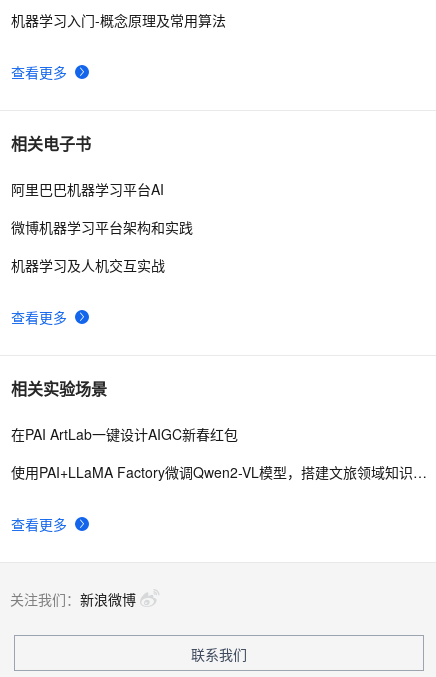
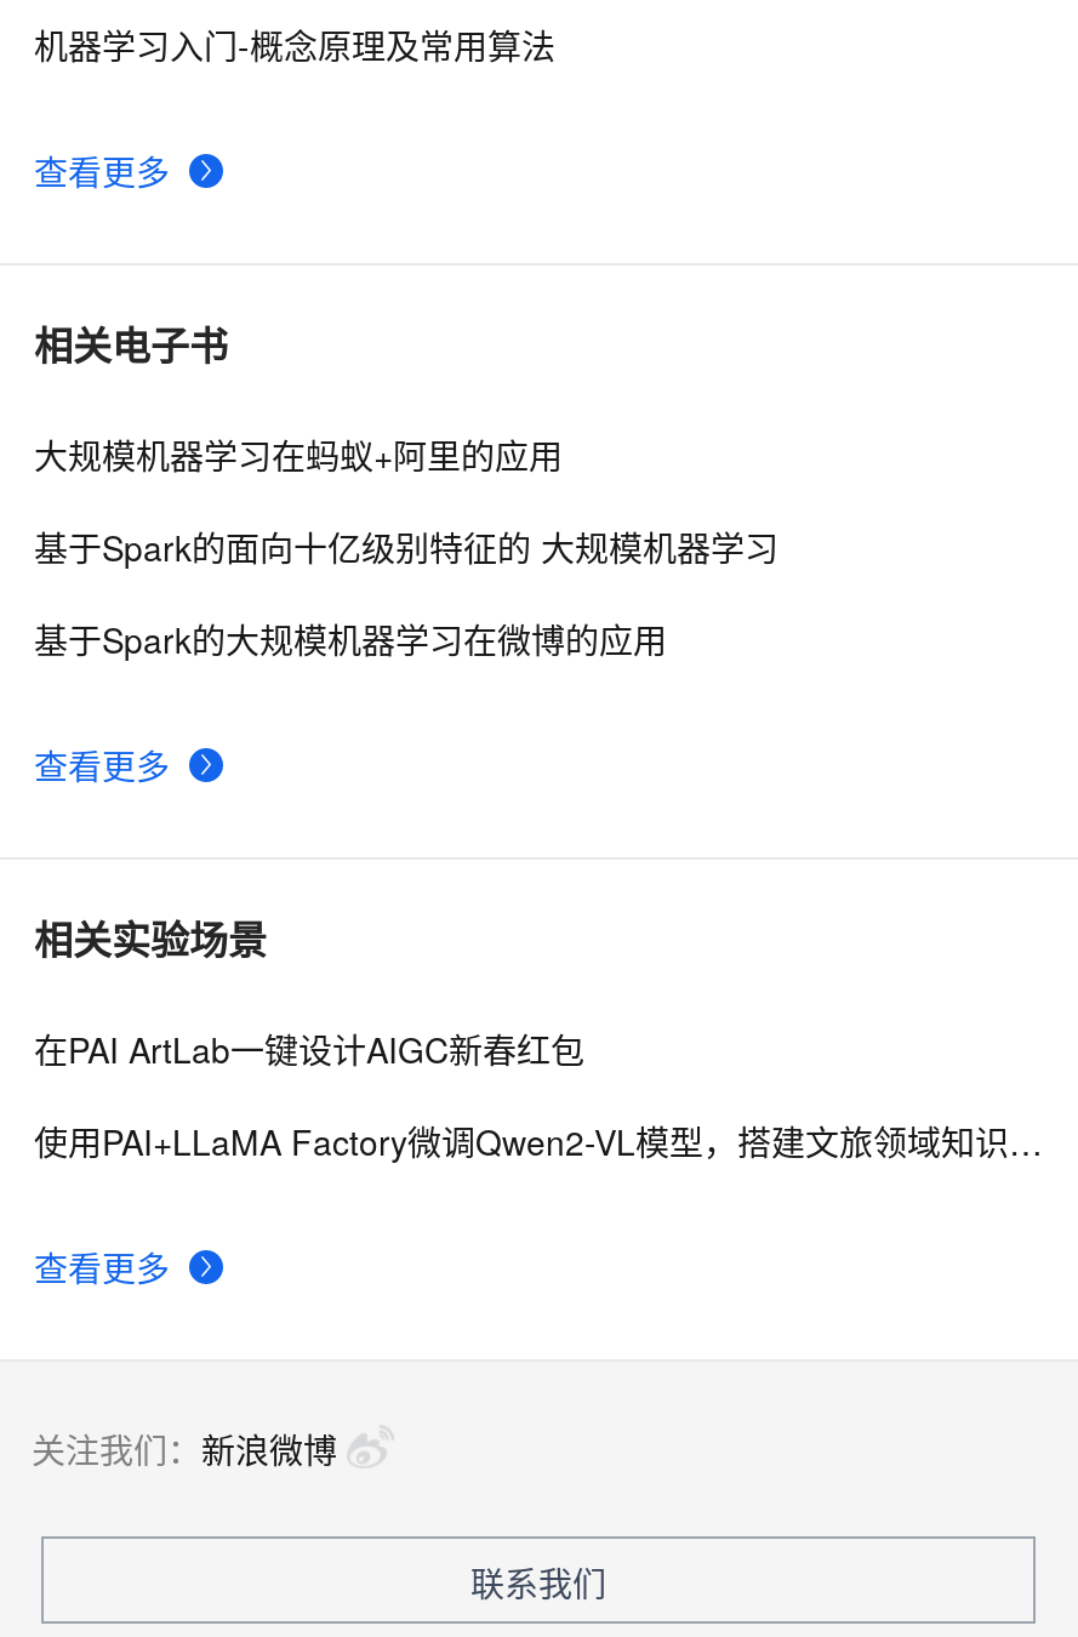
- 阿里巴巴机器学习平台AI
+ 大规模机器学习在蚂蚁+阿里的应用

- 微博机器学习平台架构和实践
+ 基于Spark的面向十亿级别特征的 大规模机器学习

- 机器学习及人机交互实战
+ 基于Spark的大规模机器学习在微博的应用
